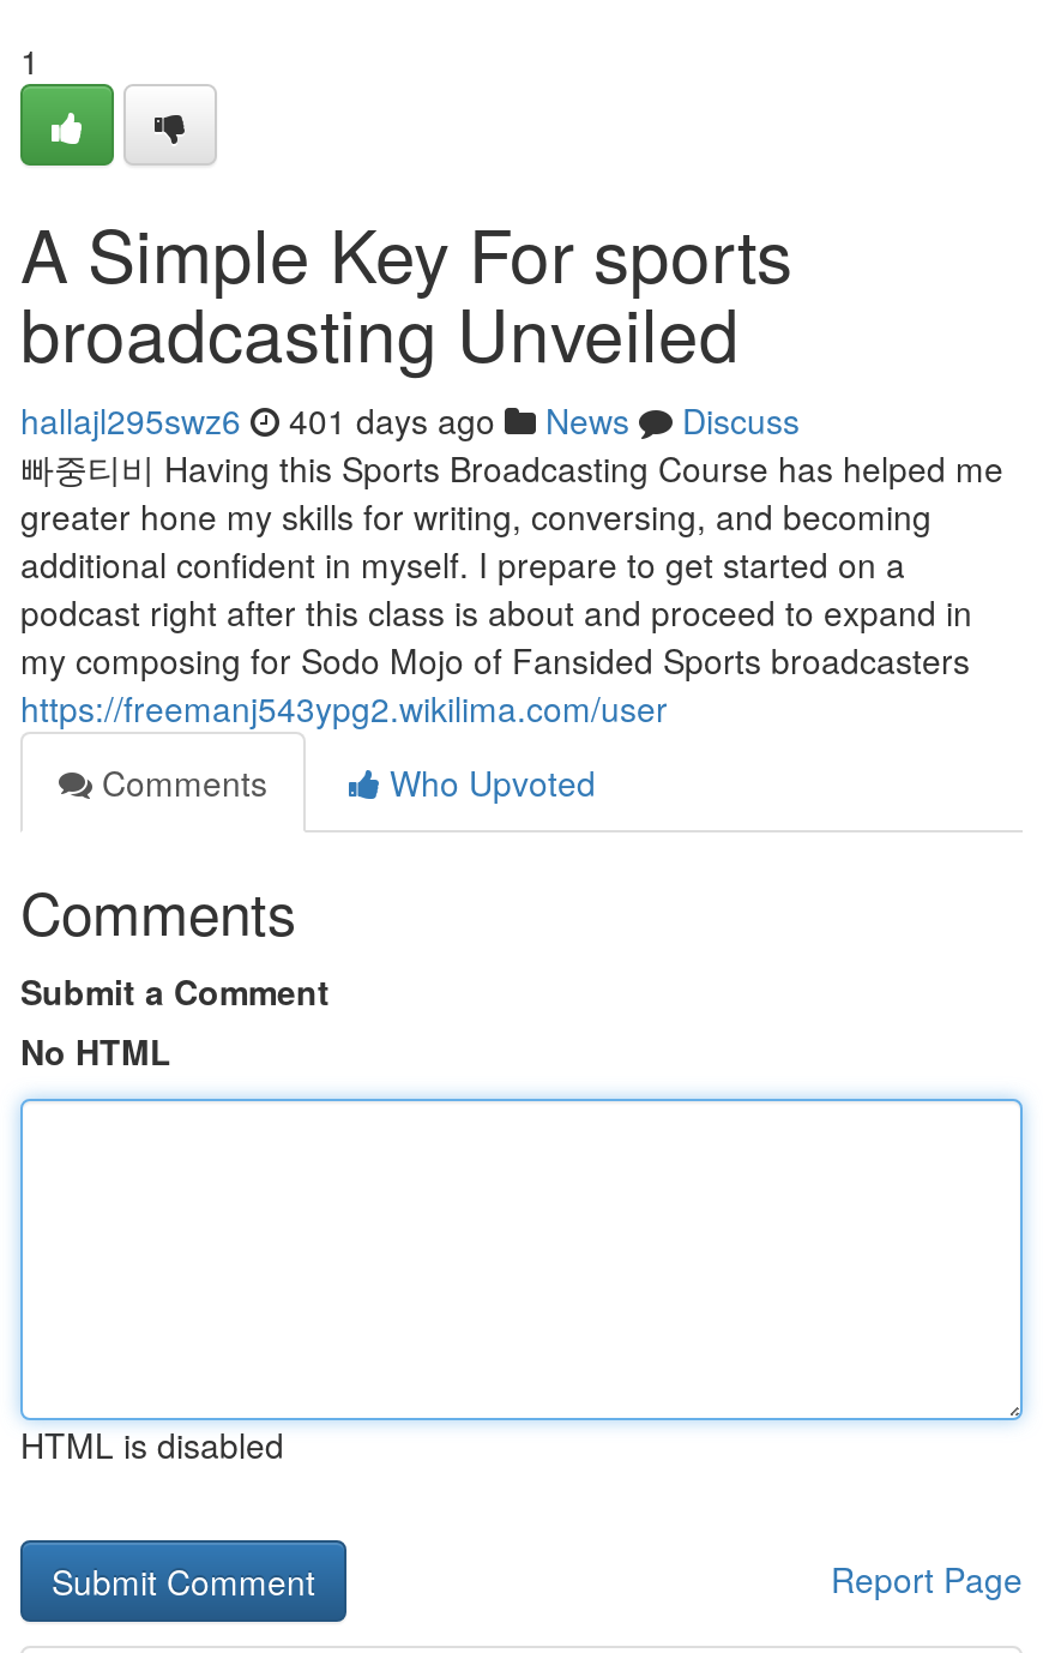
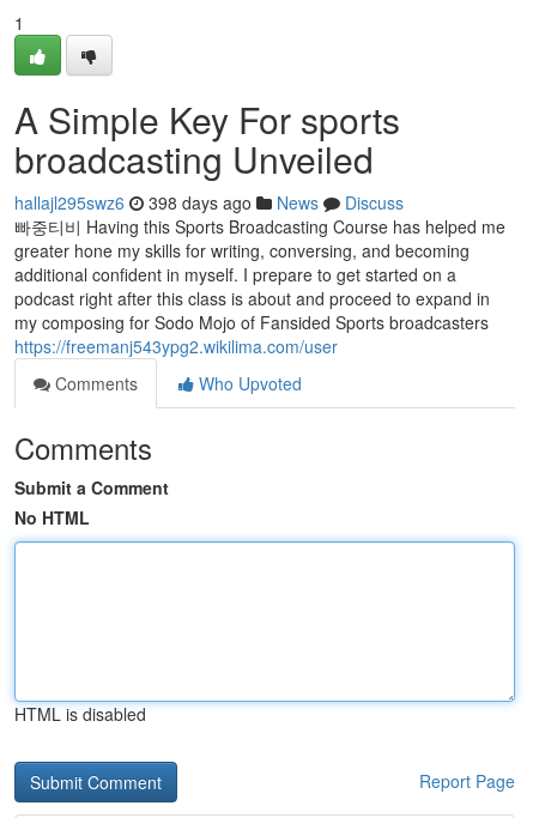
- hallajl295swz6 401 days ago News Discuss
+ hallajl295swz6 398 days ago News Discuss
